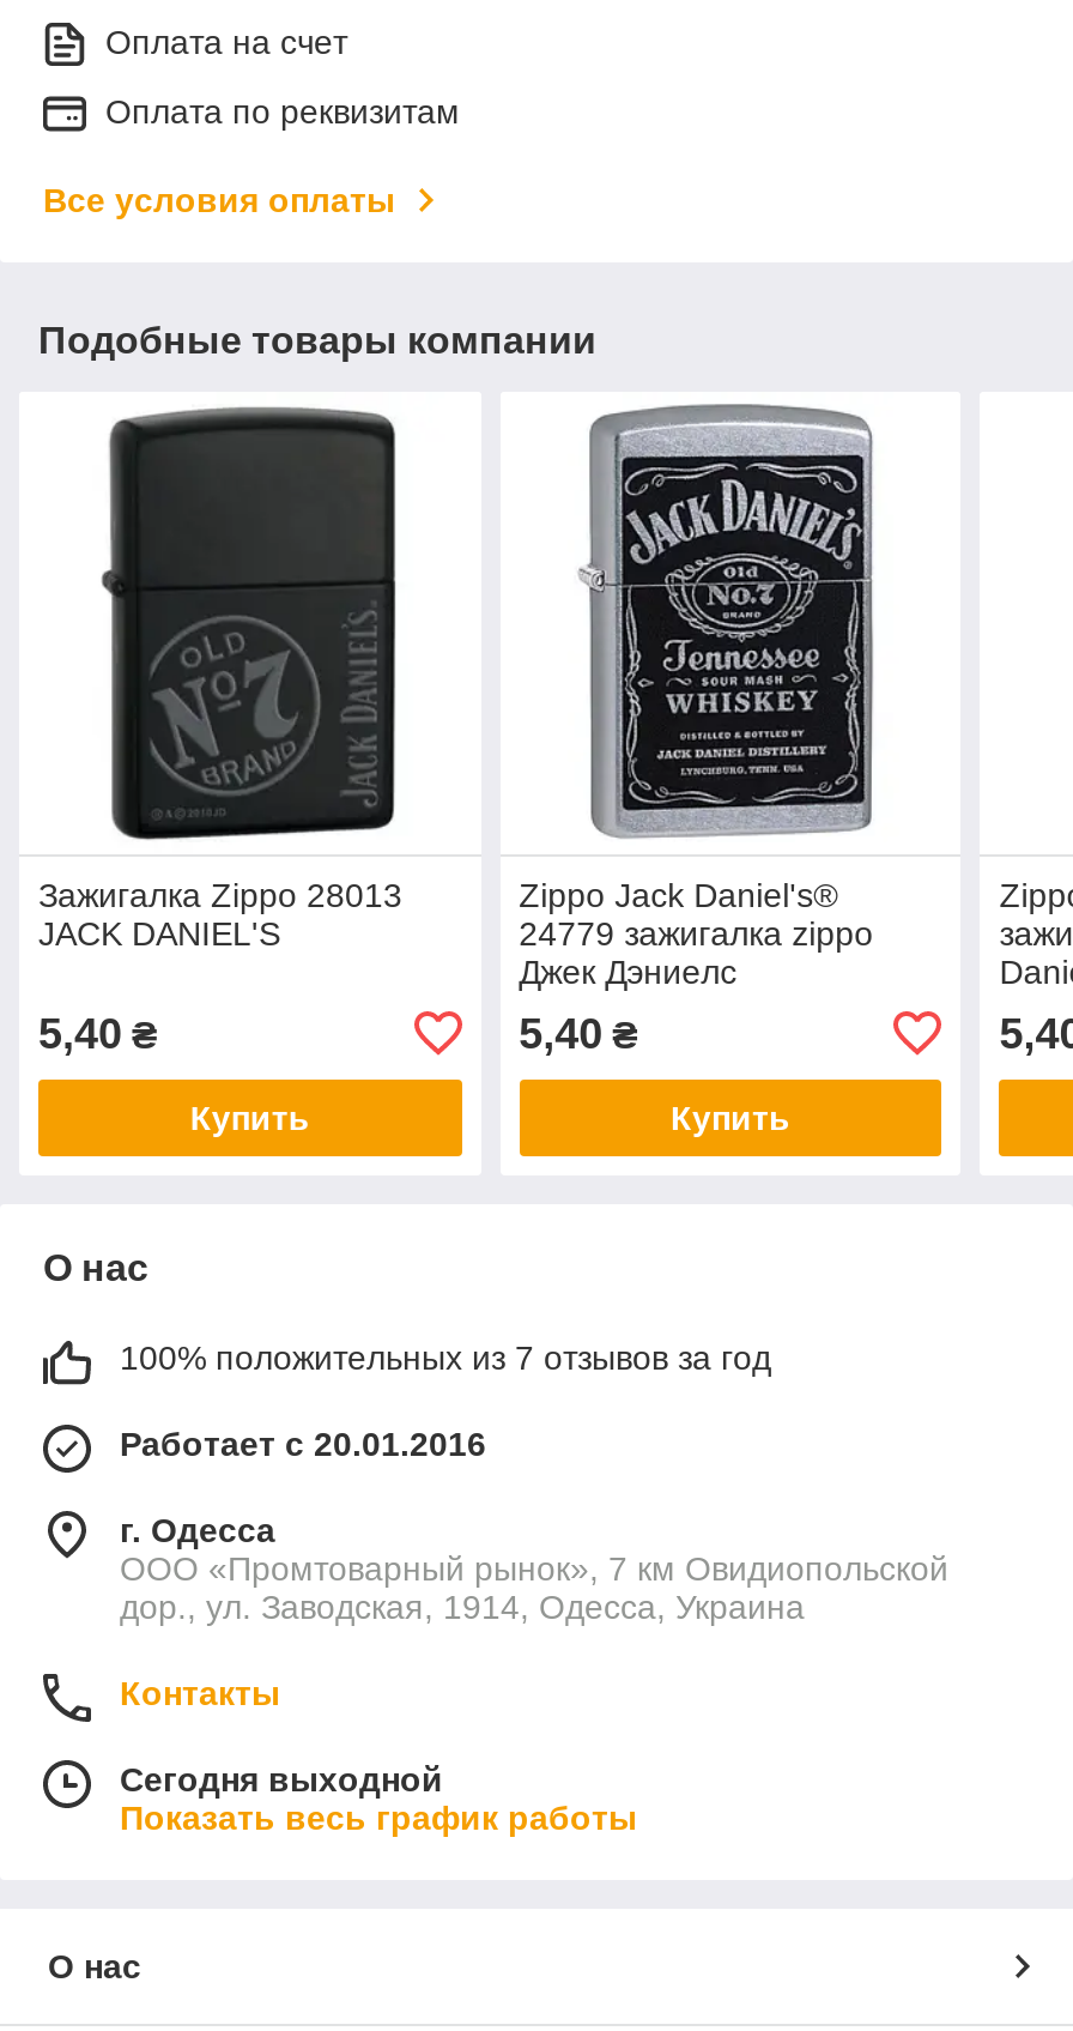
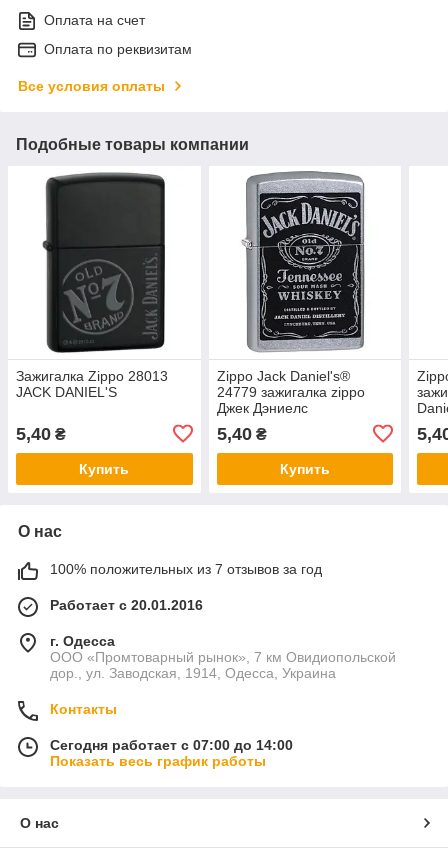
- Сегодня выходной
+ Сегодня работает с 07:00 до 14:00
